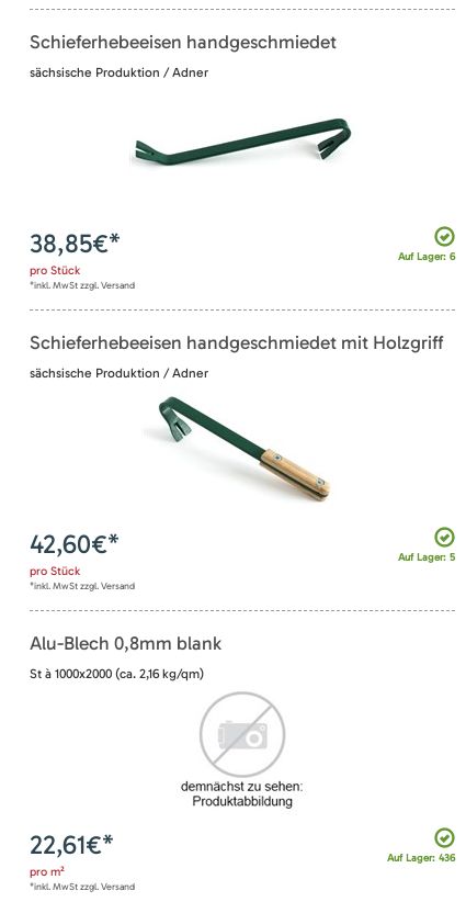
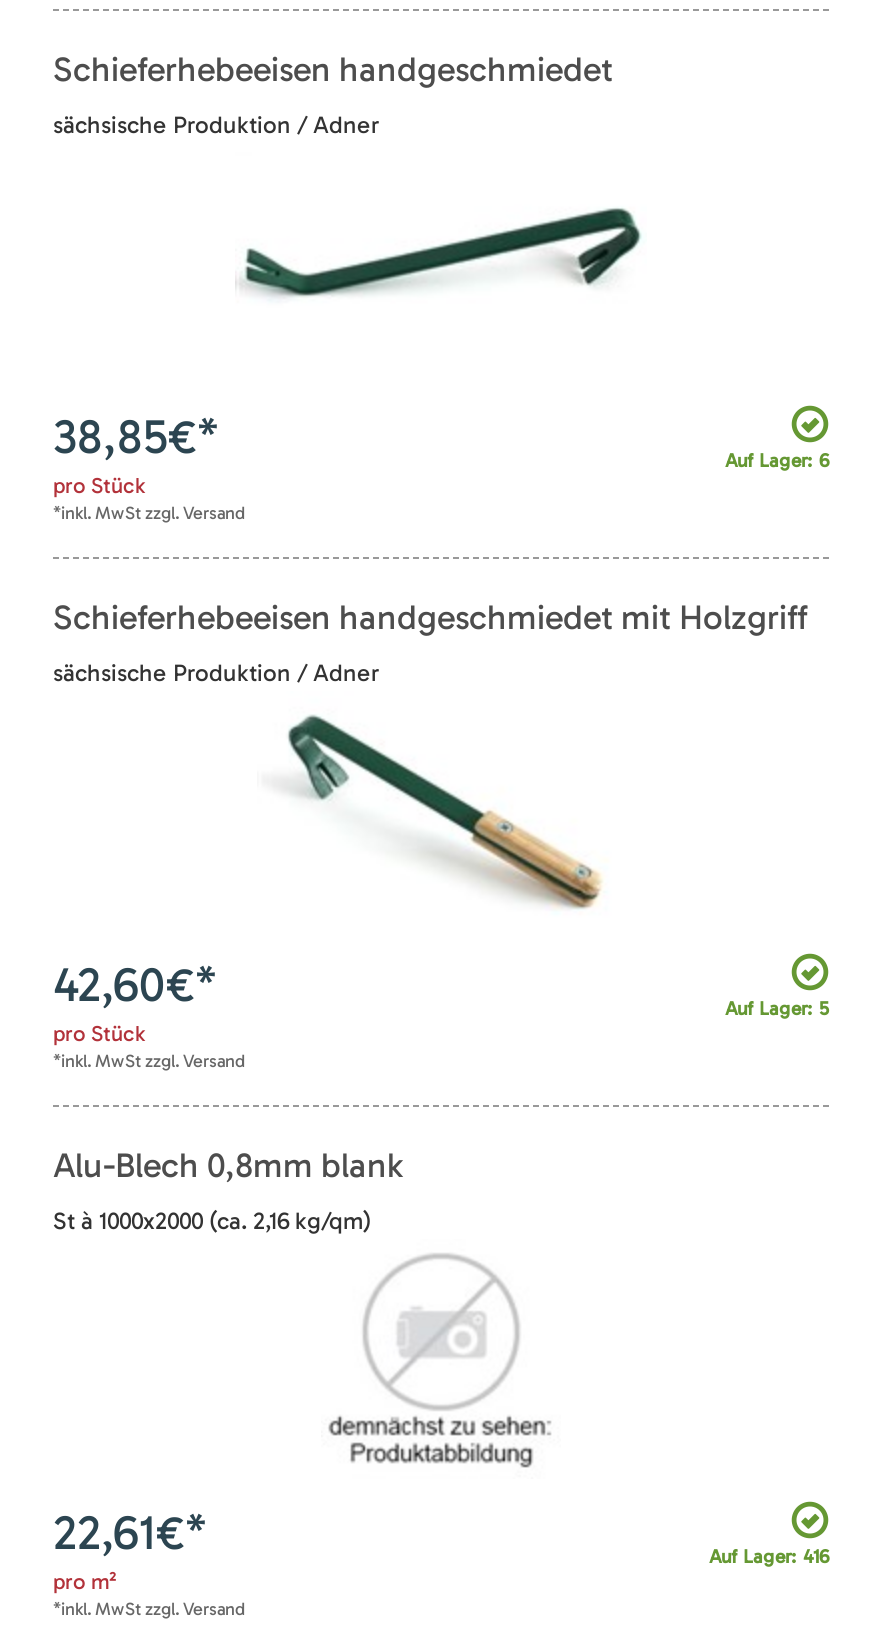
- Auf Lager: 436
+ Auf Lager: 416
